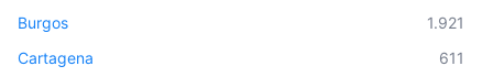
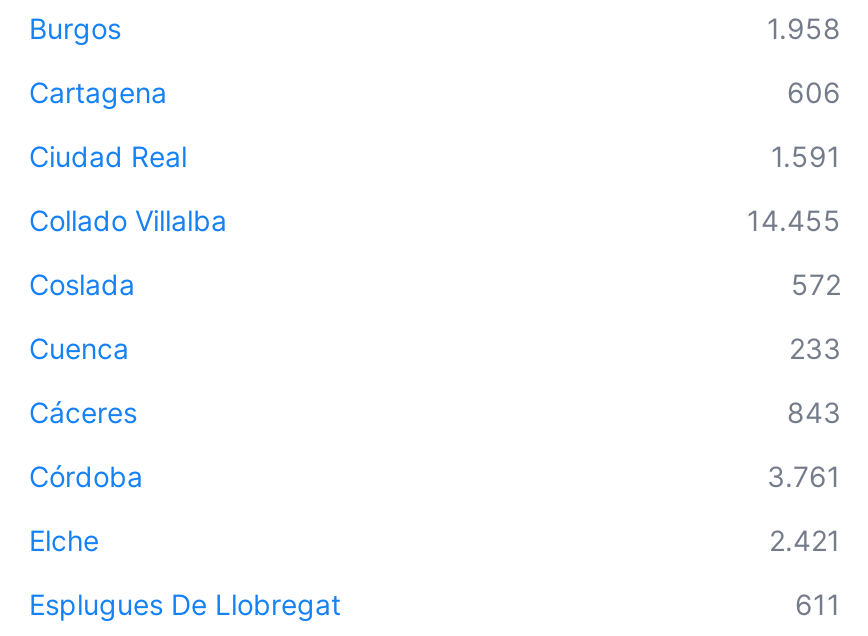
- 1.921
+ 1.958

+ 606
+ Ciudad Real
+ 1.591
+ Collado Villalba
+ 14.455
+ Coslada
+ 572
+ Cuenca
+ 233
+ Cáceres
+ 843
+ Córdoba
+ 3.761
+ Elche
+ 2.421
+ Esplugues De Llobregat
